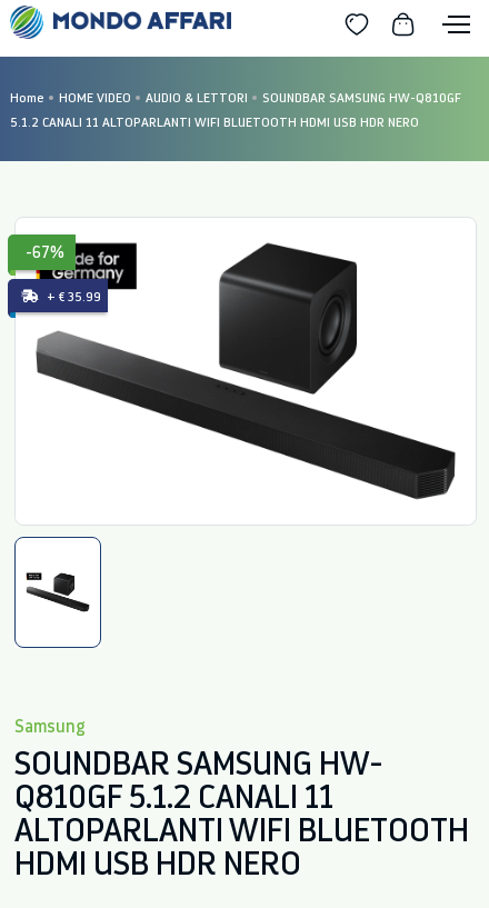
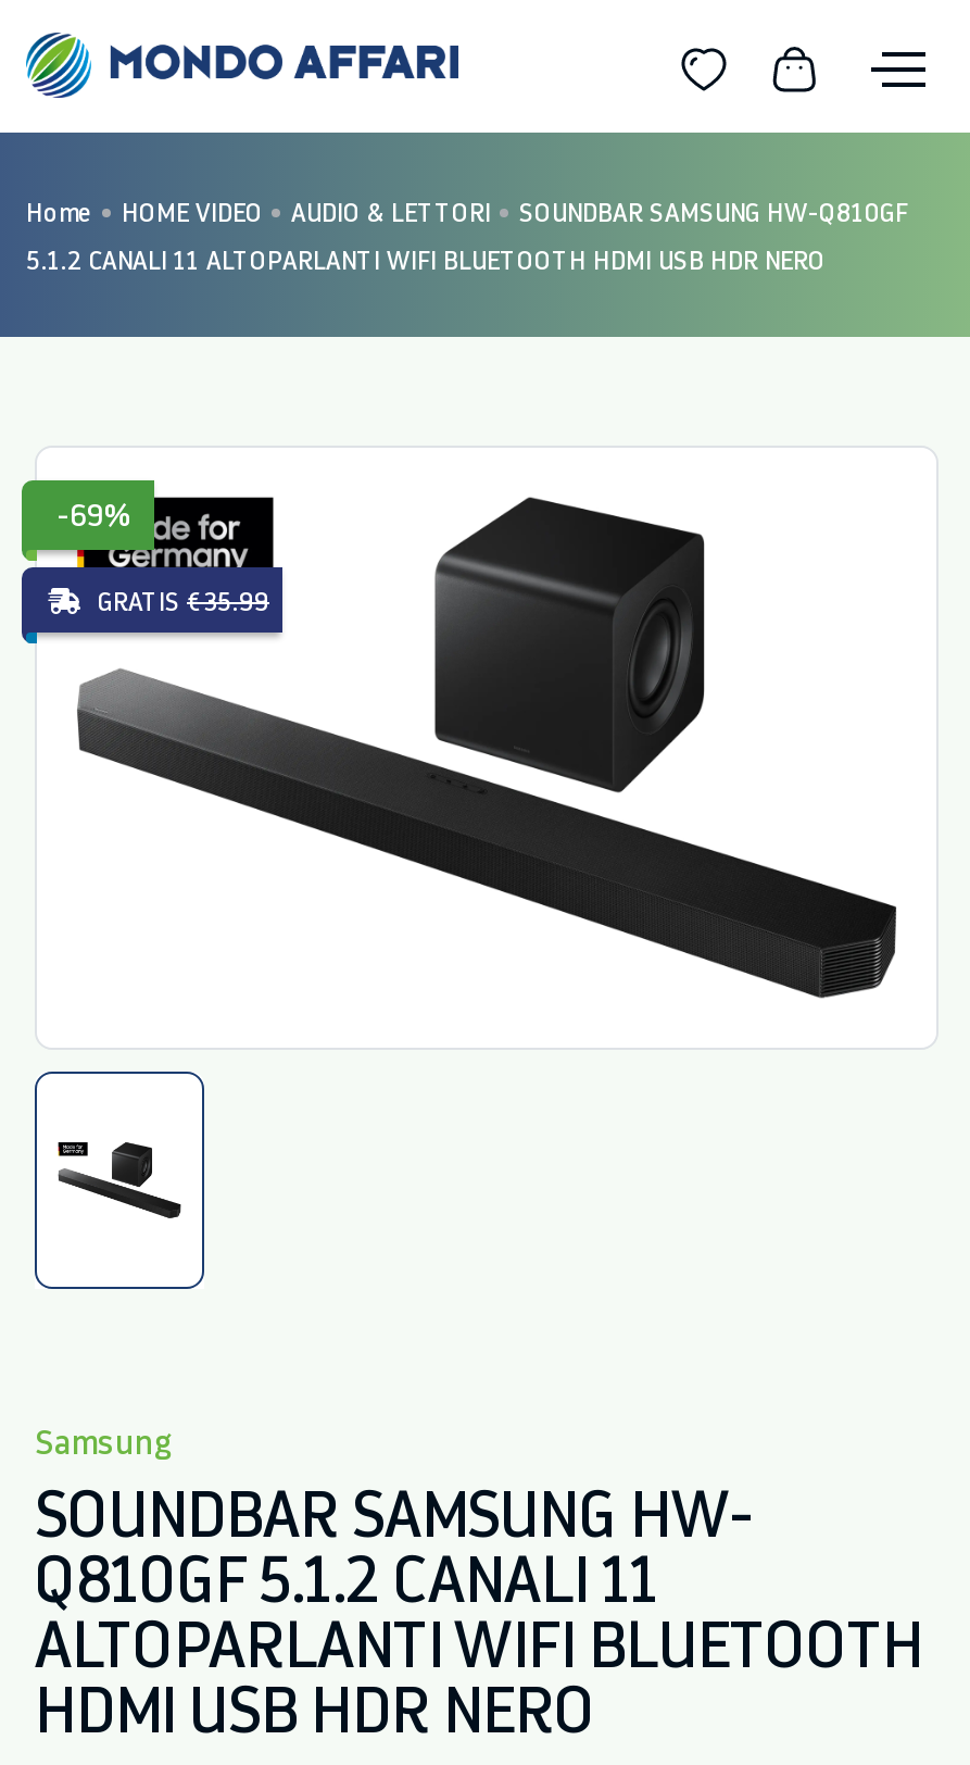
- -67%
+ -69%

- + € 35.99
+ GRATIS € 35.99
